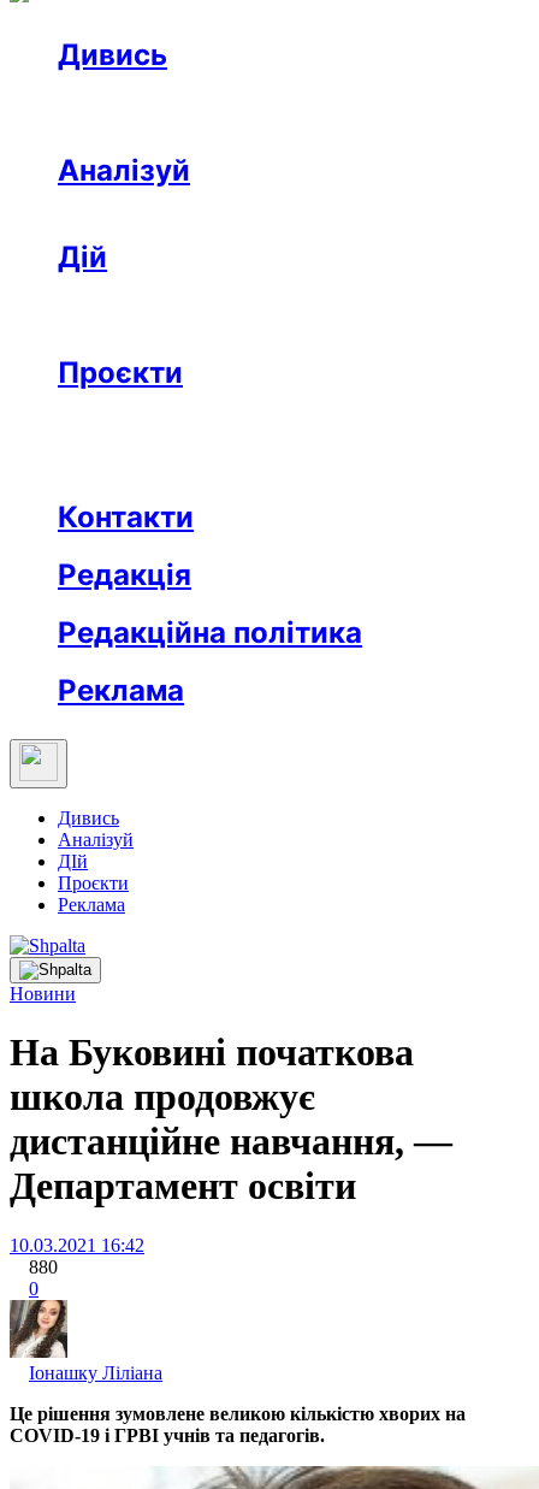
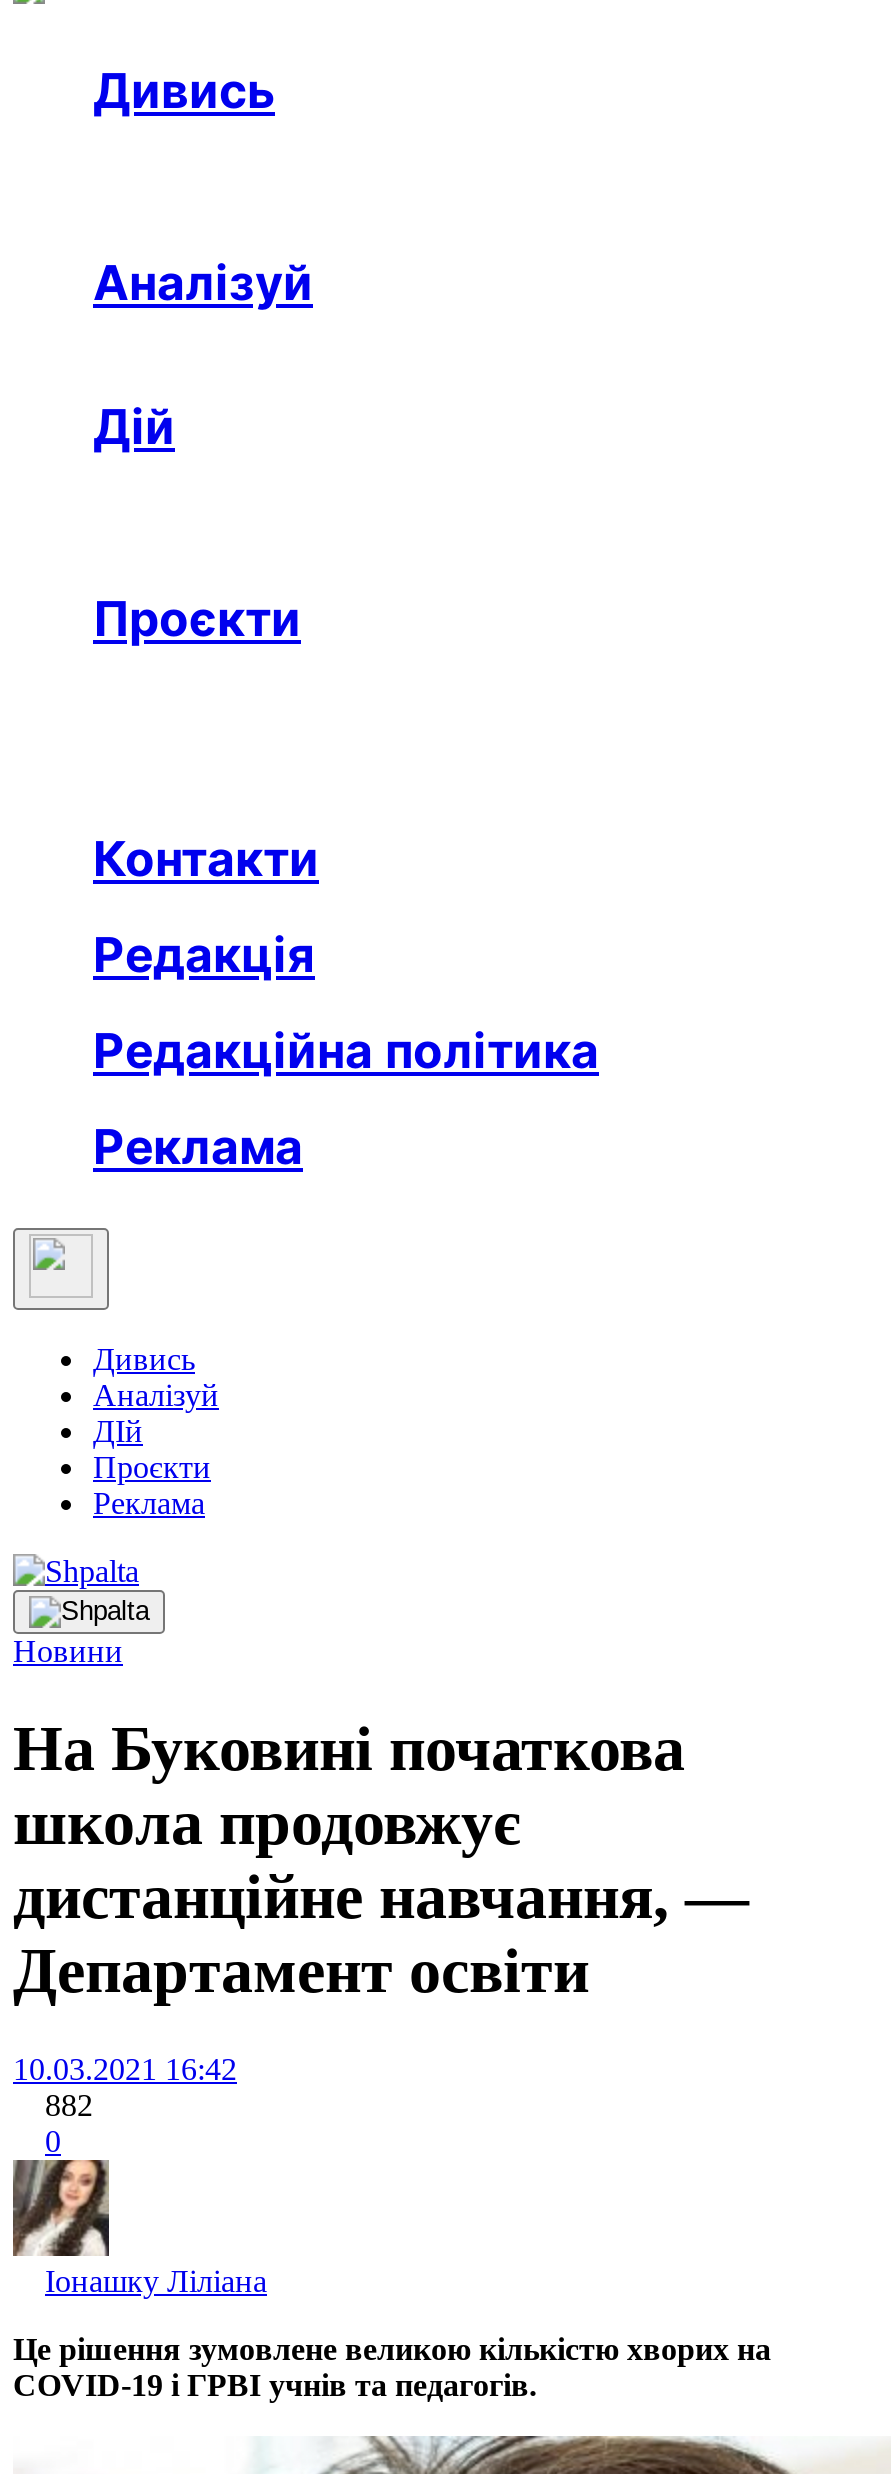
- 880
+ 882
